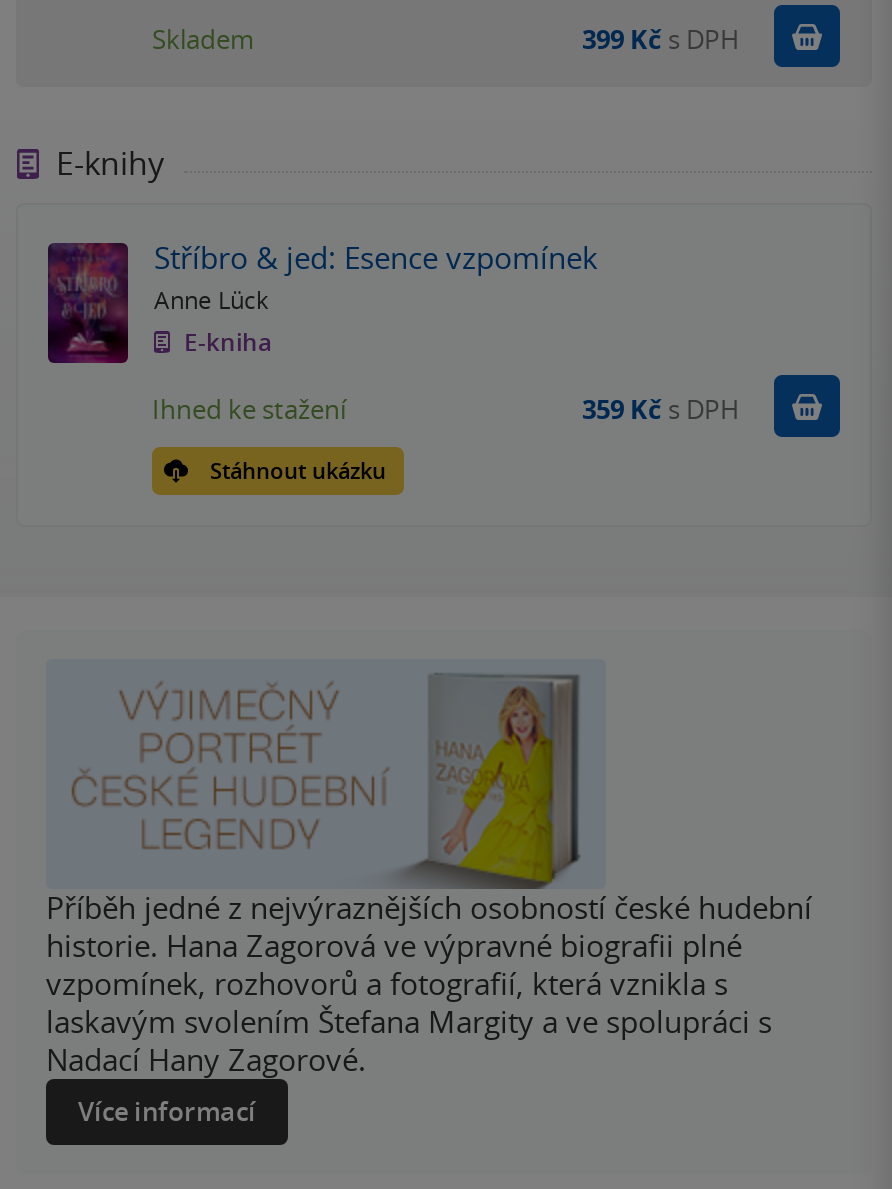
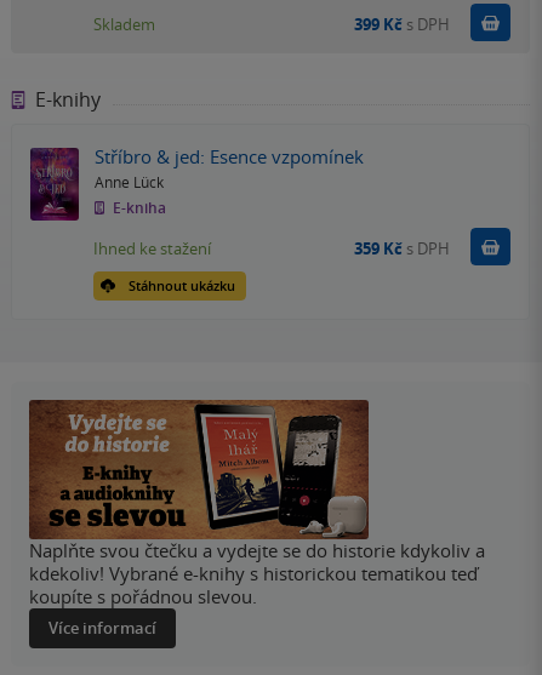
- [image]
+ [image]

- Příběh jedné z nejvýraznějších osobností české hudební
- historie. Hana Zagorová ve výpravné biografii plné
- vzpomínek, rozhovorů a fotografií, která vznikla s
- laskavým svolením Štefana Margity a ve spolupráci s
- Nadací Hany Zagorové.
+ Naplňte svou čtečku a vydejte se do historie kdykoliv a
+ kdekoliv! Vybrané e-knihy s historickou tematikou teď
+ koupíte s pořádnou slevou.
